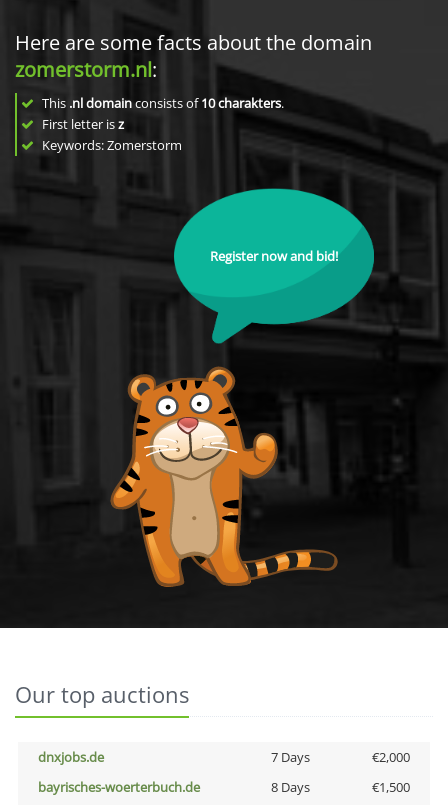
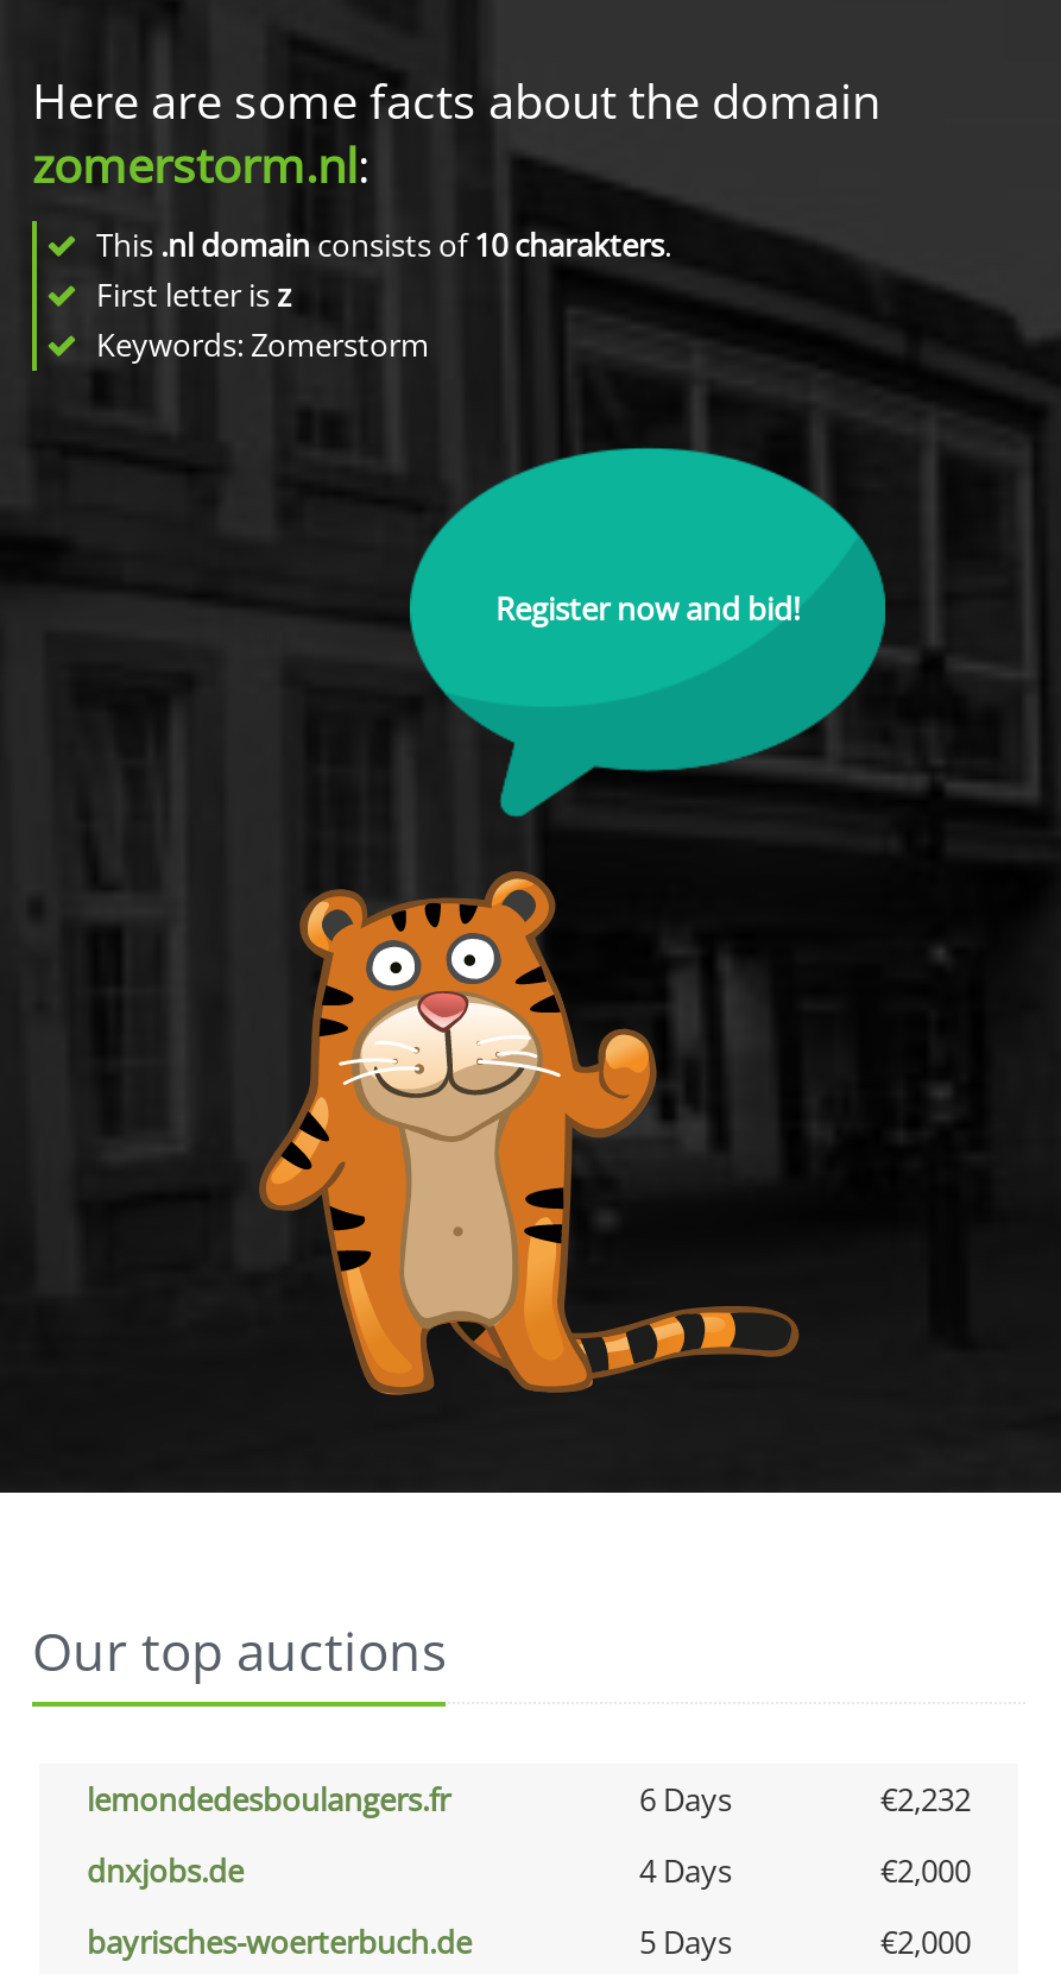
+ lemondedesboulangers.fr
+ 6 Days
+ €2,232

- 7 Days
+ 4 Days

- 8 Days
+ 5 Days

- €1,500
+ €2,000
